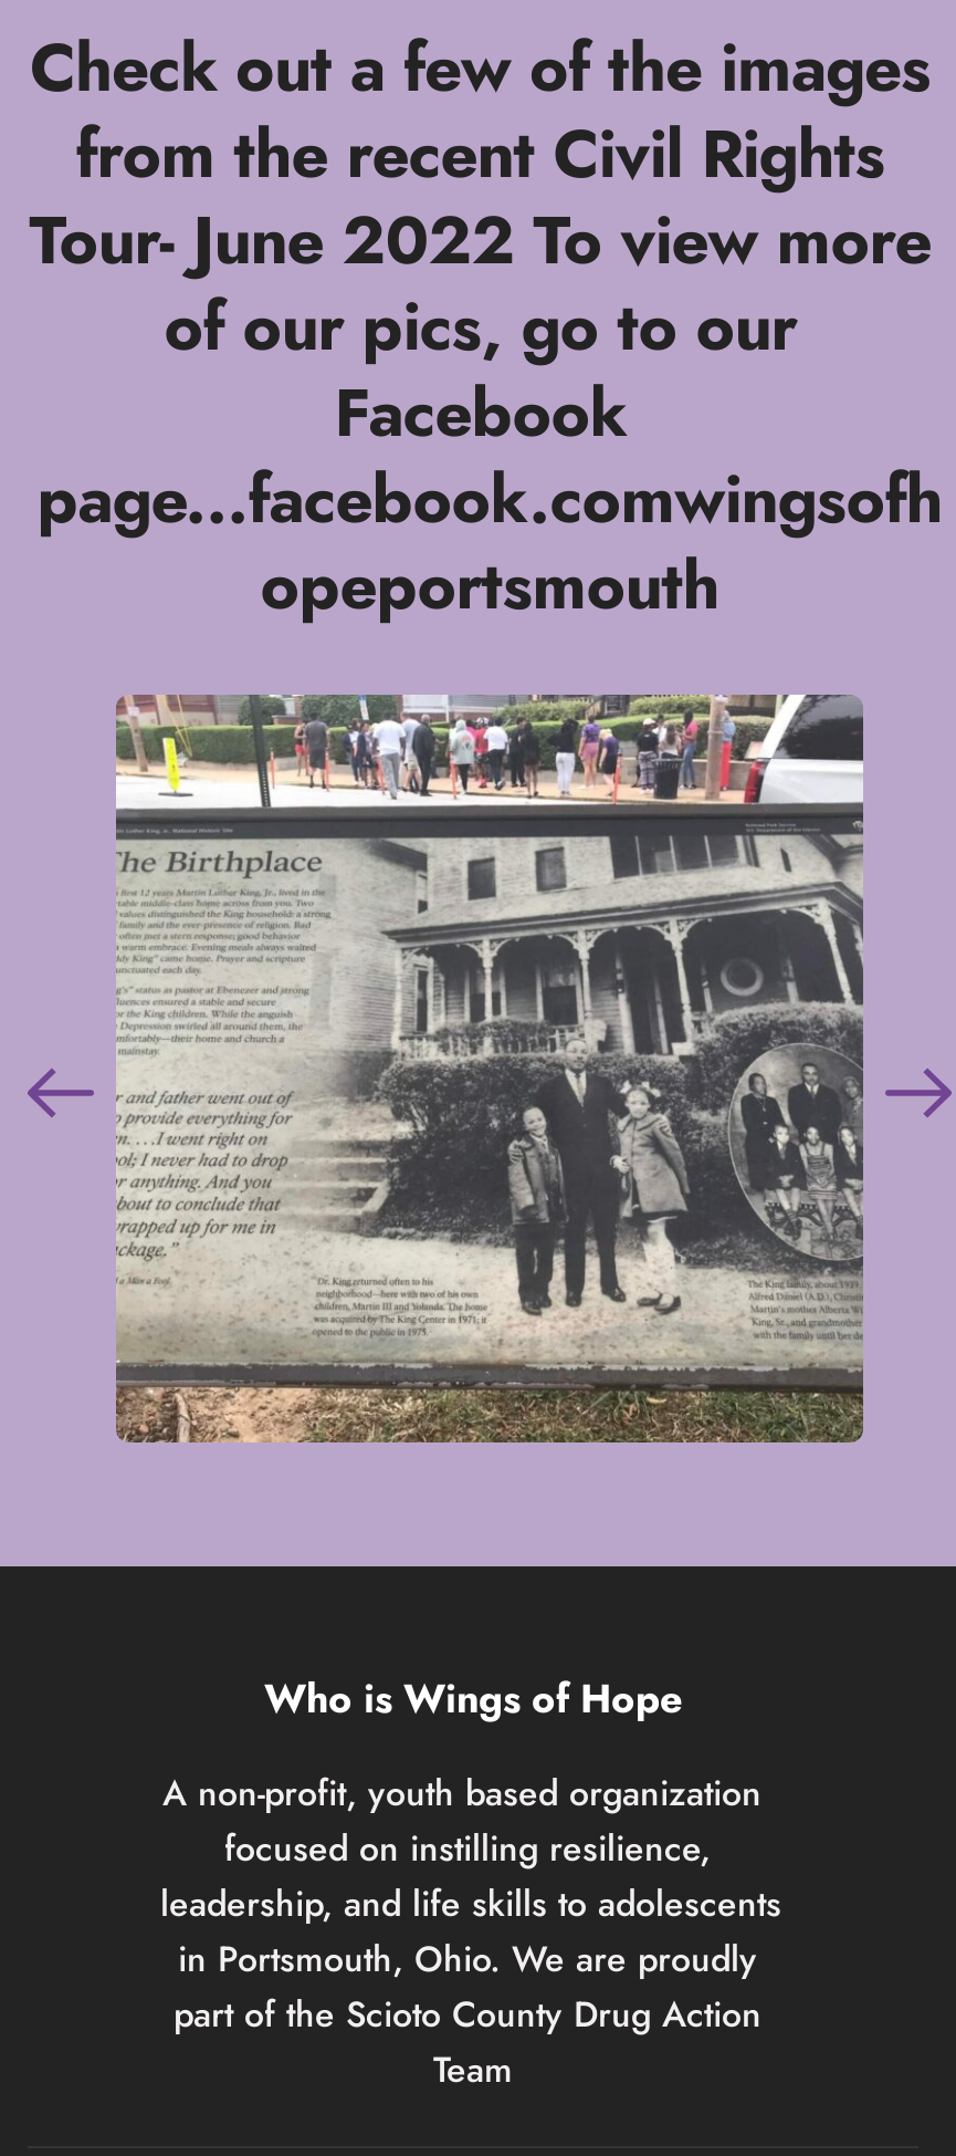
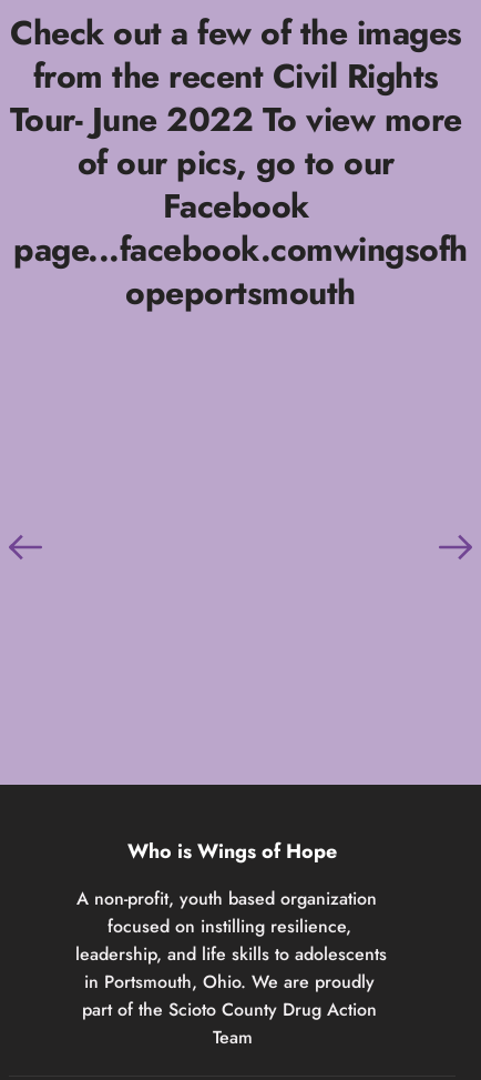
- [image]
